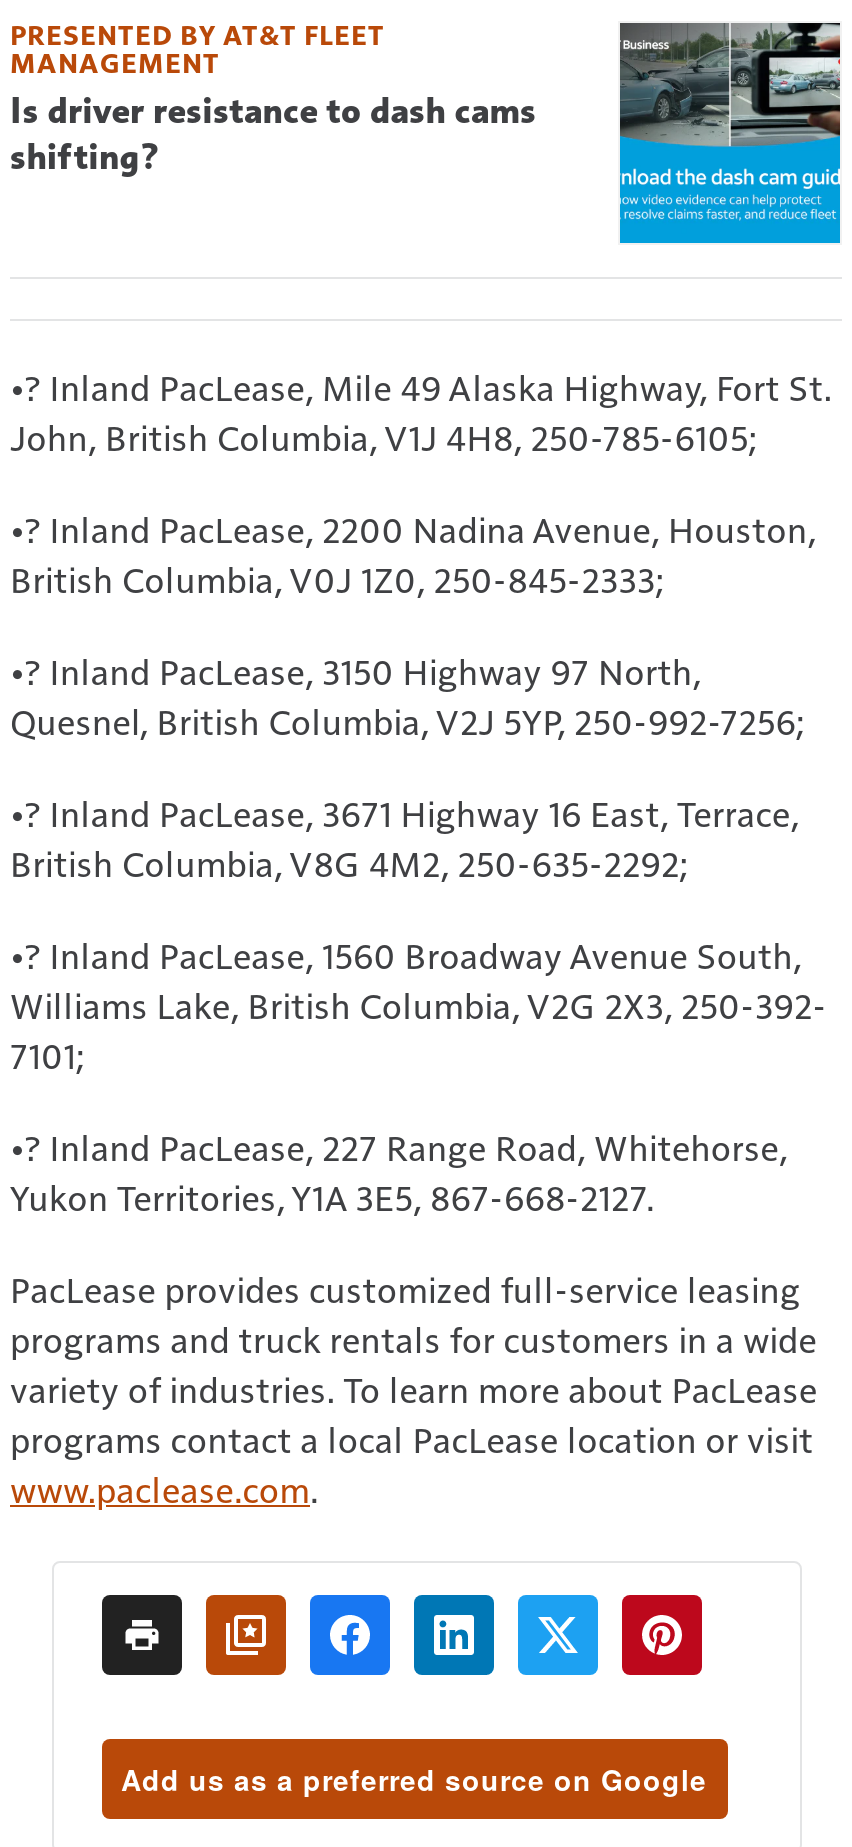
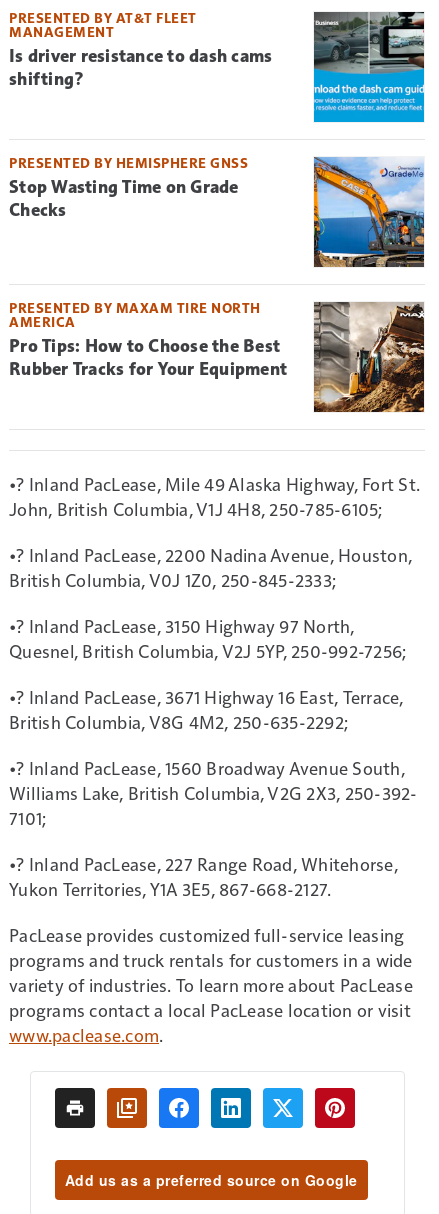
+ PRESENTED BY HEMISPHERE GNSS
+ Stop Wasting Time on Grade
+ Checks

+ [image]
+ PRESENTED BY MAXAM TIRE NORTH
+ AMERICA
+ Pro Tips: How to Choose the Best
+ Rubber Tracks for Your Equipment

+ [image]
